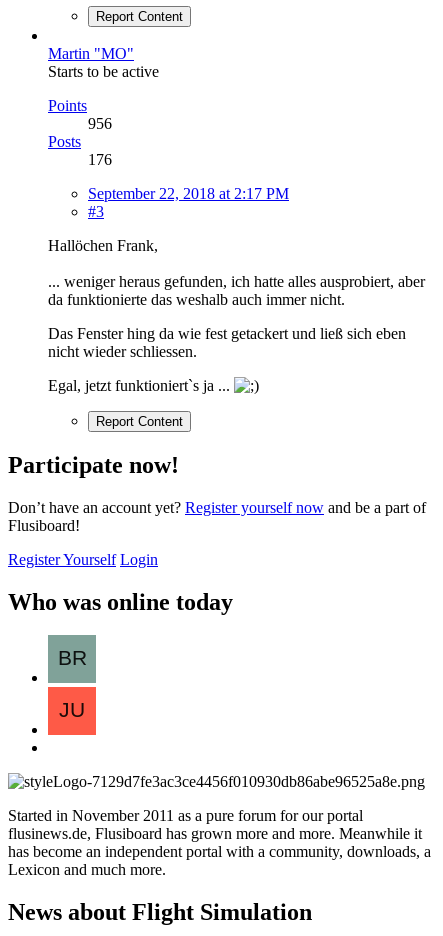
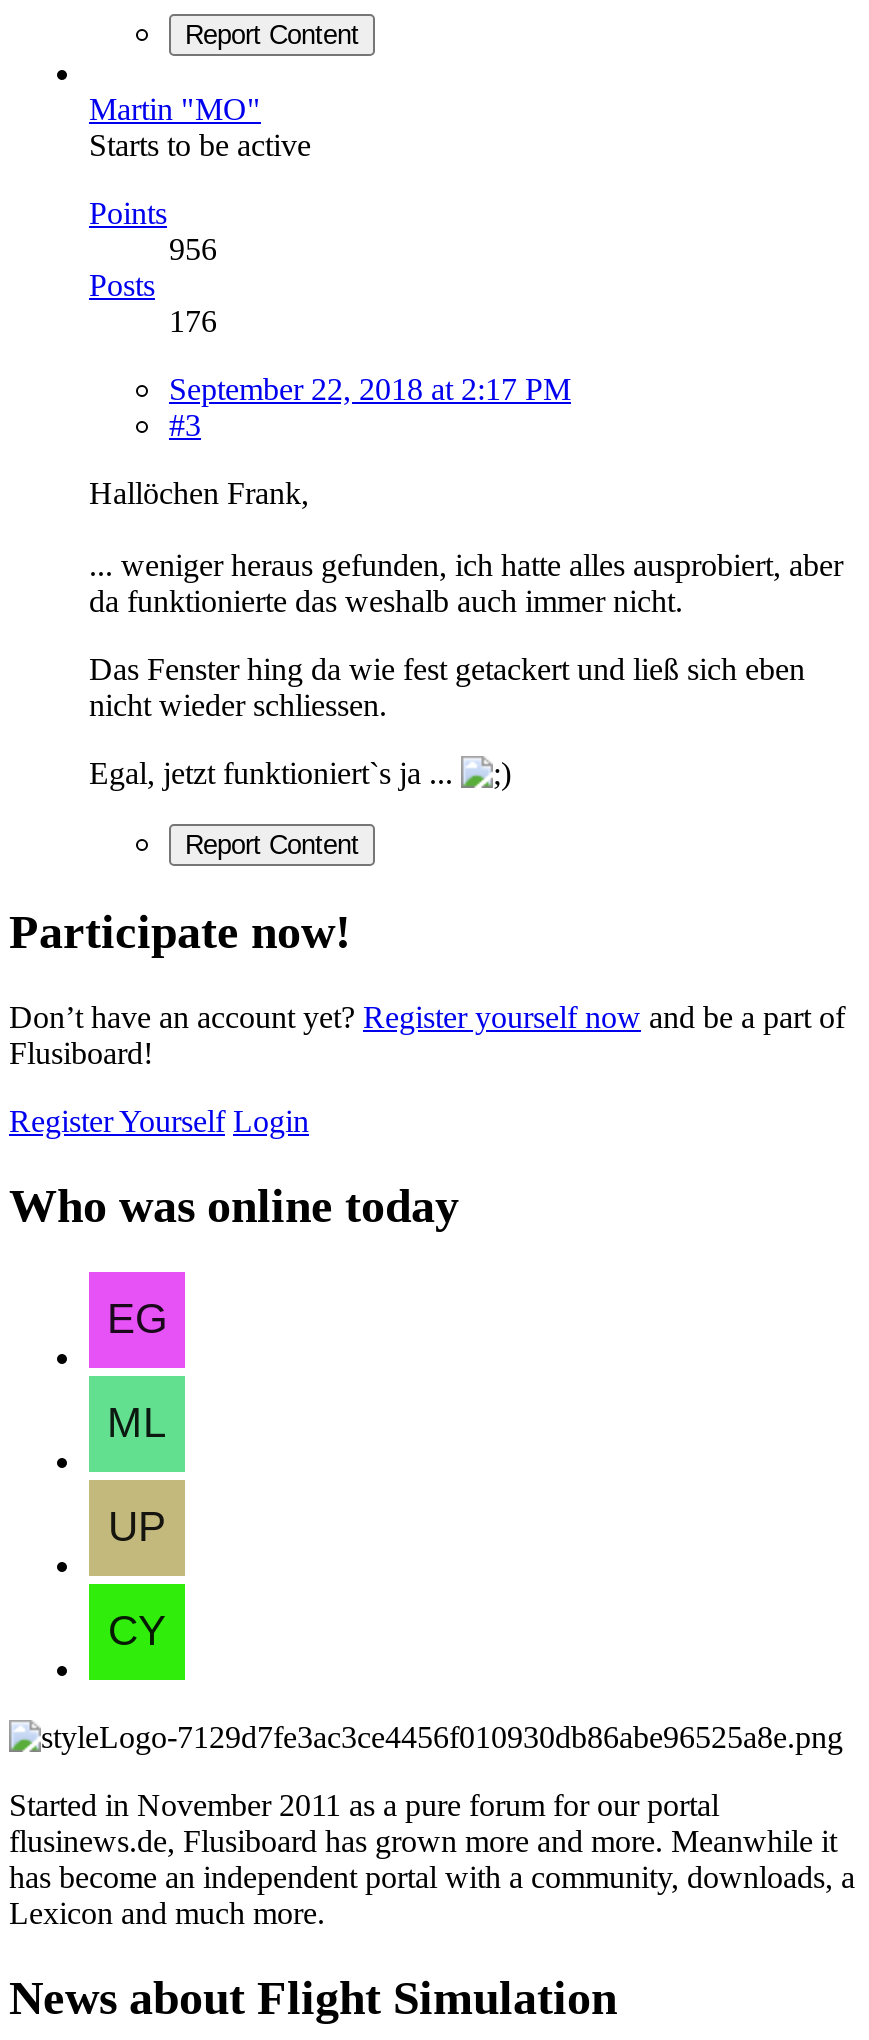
- [image]
+ [image]
